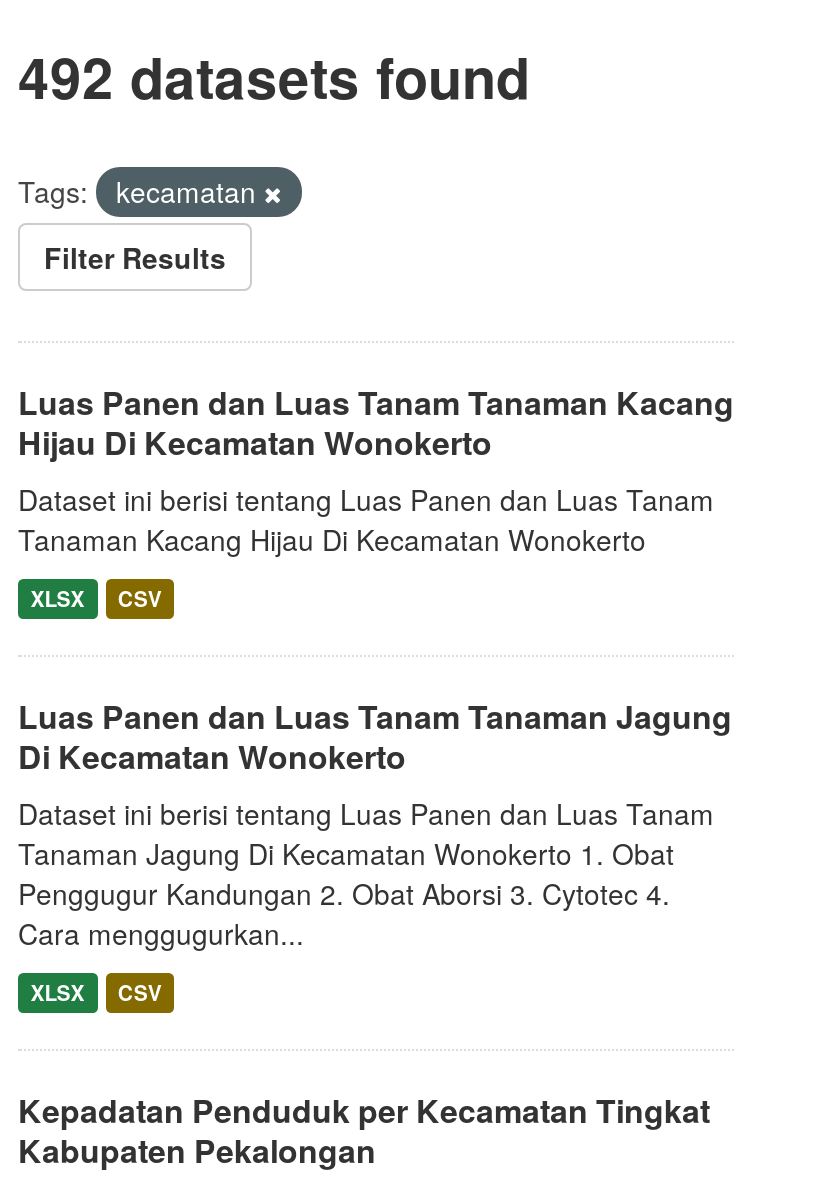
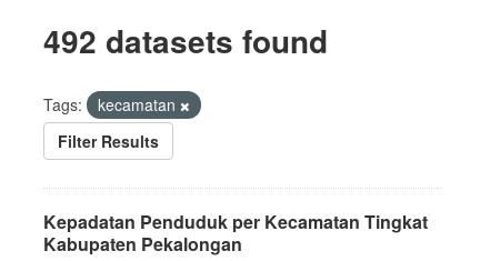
- Luas Panen dan Luas Tanam Tanaman Kacang
- Hijau Di Kecamatan Wonokerto
- Dataset ini berisi tentang Luas Panen dan Luas Tanam
- Tanaman Kacang Hijau Di Kecamatan Wonokerto
- XLSX
- CSV
- Luas Panen dan Luas Tanam Tanaman Jagung
- Di Kecamatan Wonokerto
- Dataset ini berisi tentang Luas Panen dan Luas Tanam
- Tanaman Jagung Di Kecamatan Wonokerto 1. Obat
- Penggugur Kandungan 2. Obat Aborsi 3. Cytotec 4.
- Cara menggugurkan...
- XLSX
- CSV
